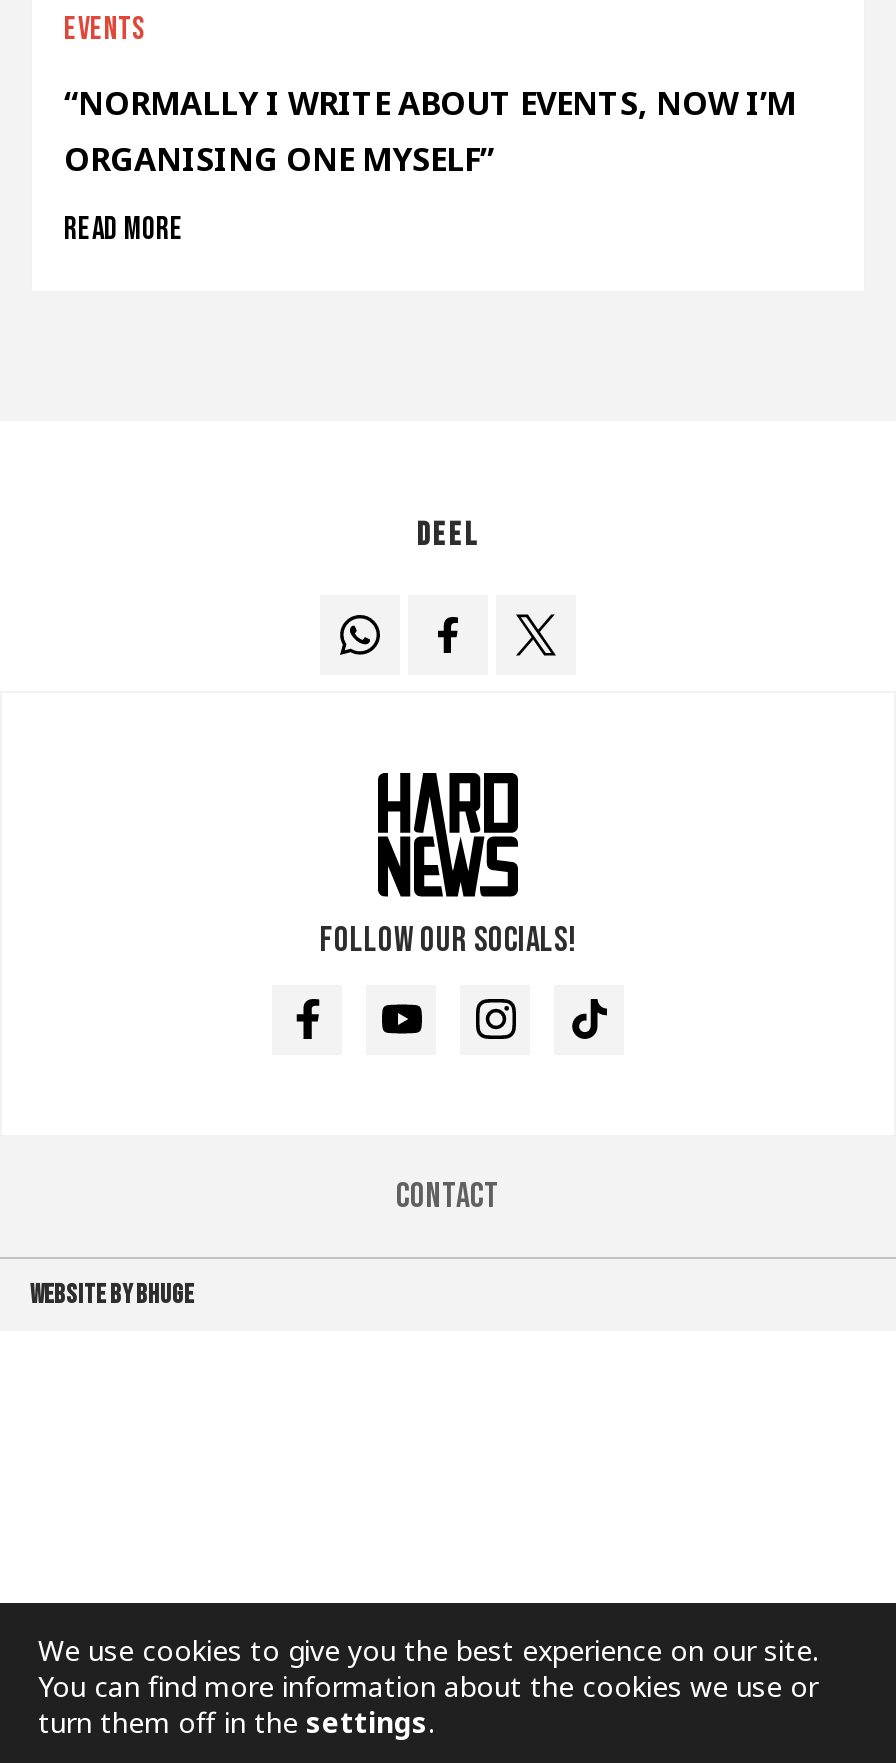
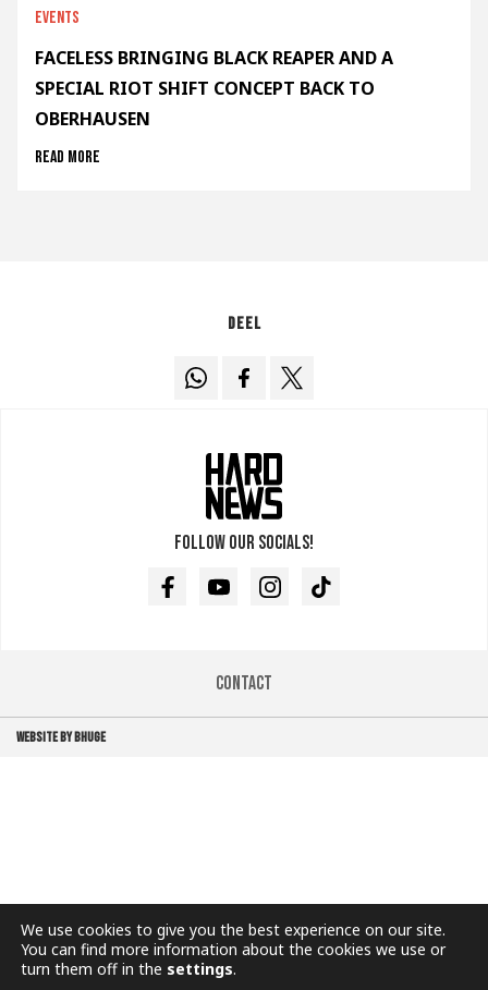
- “NORMALLY I WRITE ABOUT EVENTS, NOW I’M
- ORGANISING ONE MYSELF”
+ FACELESS BRINGING BLACK REAPER AND A
+ SPECIAL RIOT SHIFT CONCEPT BACK TO
+ OBERHAUSEN
